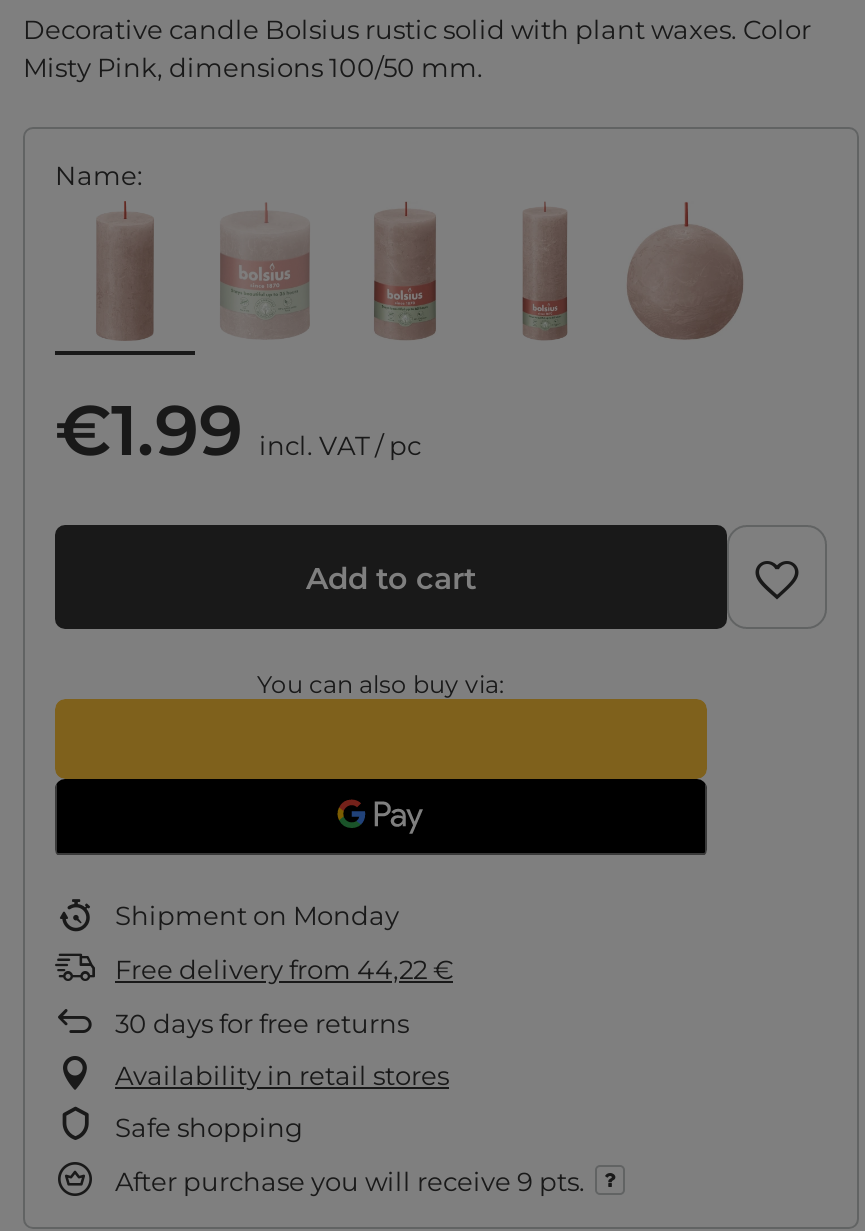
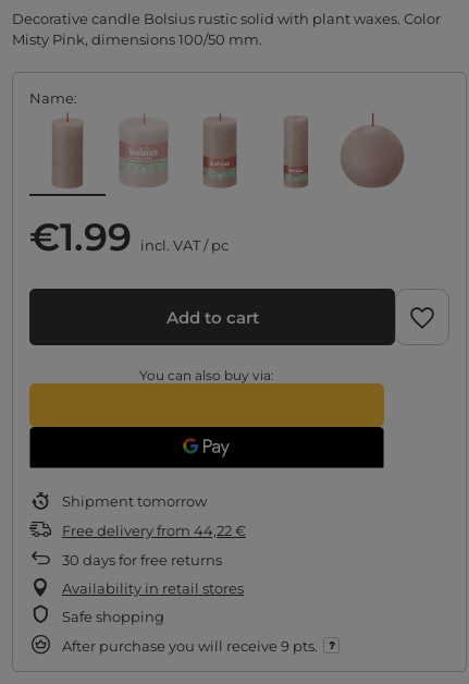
- Shipment on Monday
+ Shipment tomorrow
